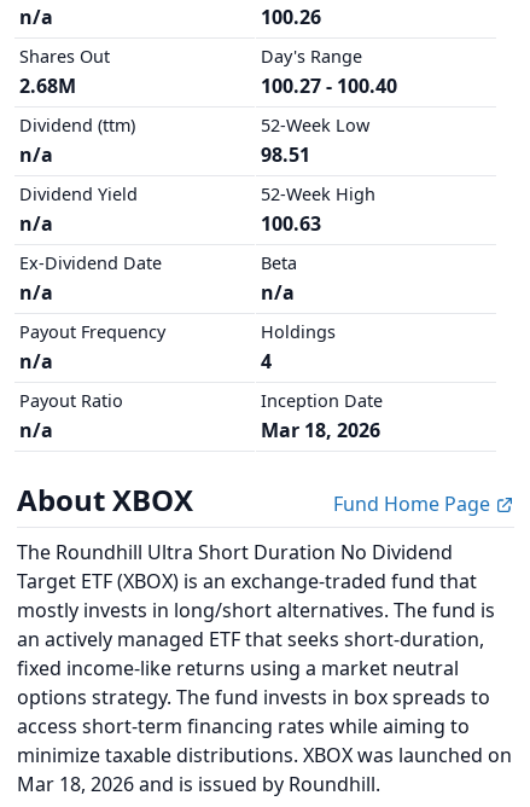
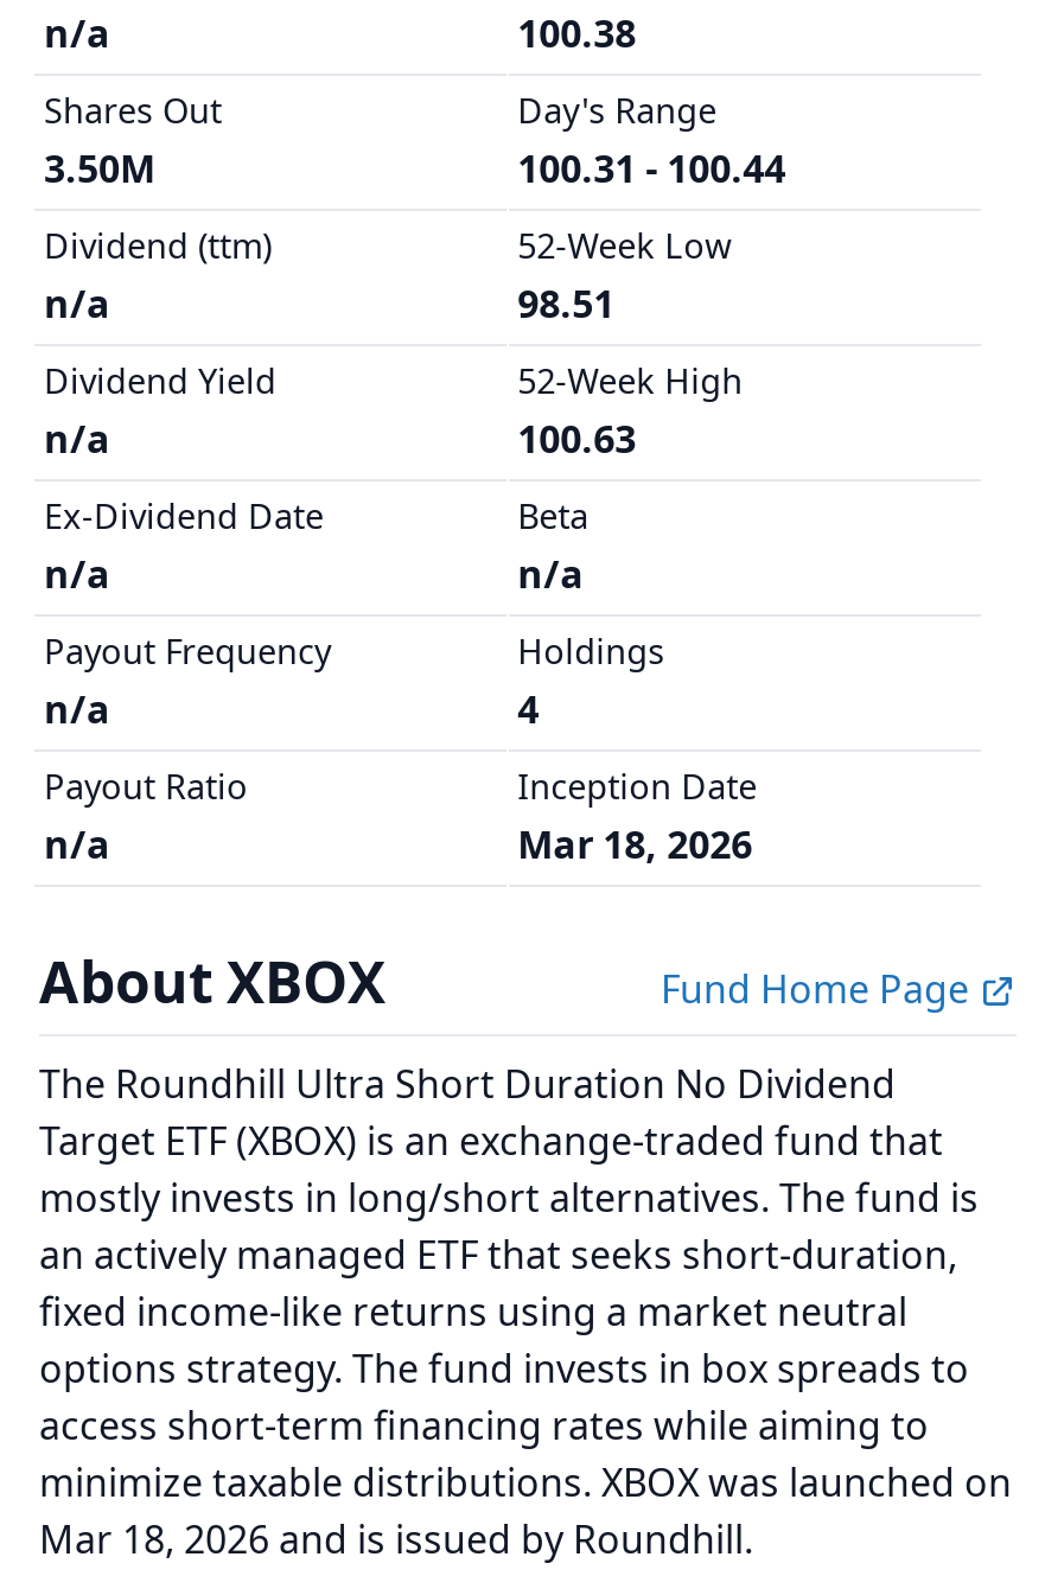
- 100.26
+ 100.38

- 2.68M
+ 3.50M

- 100.27 - 100.40
+ 100.31 - 100.44
